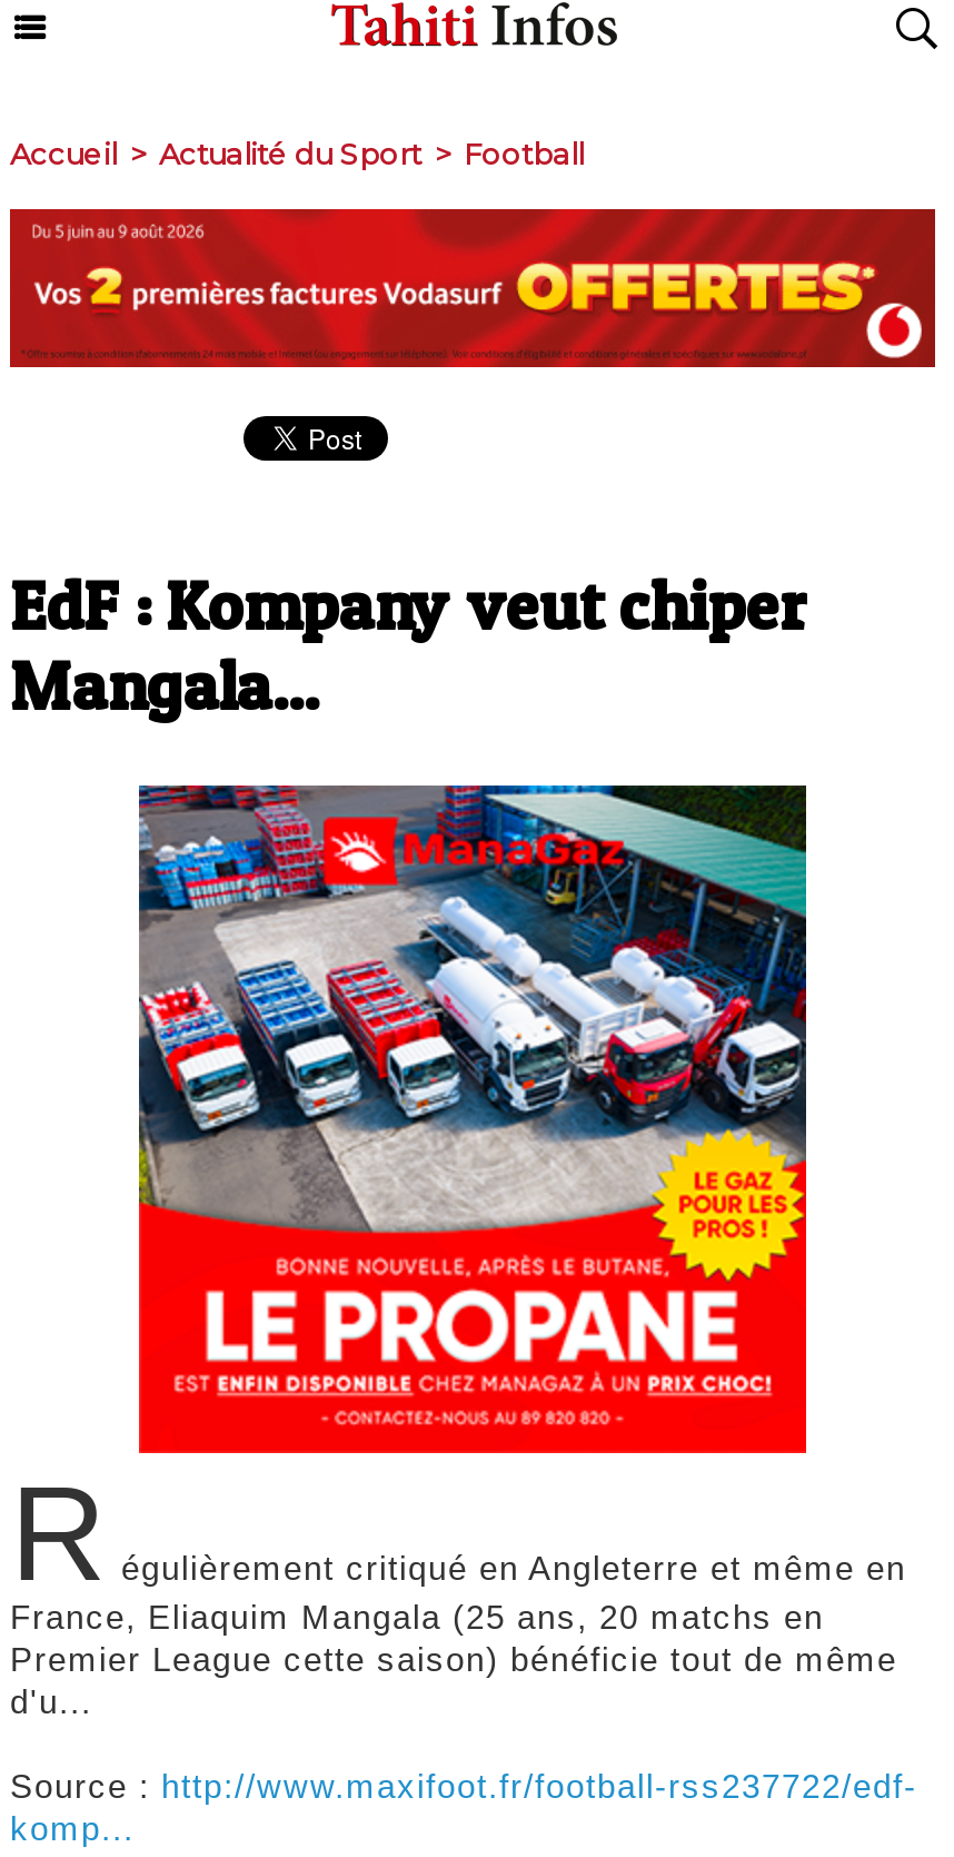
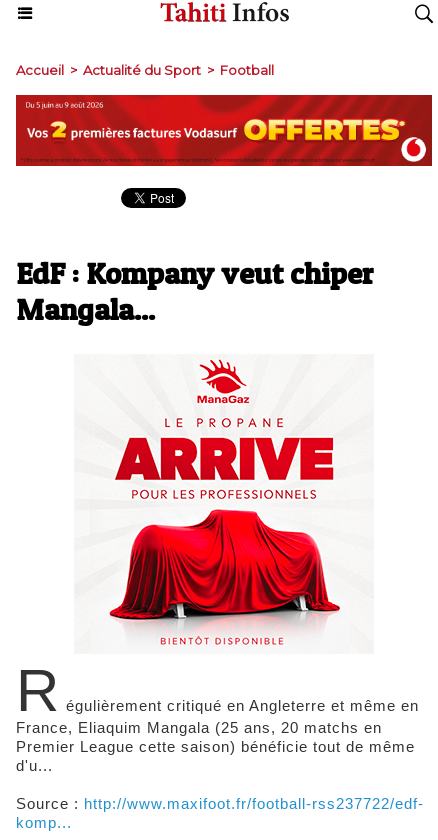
- [image]
+ [image]
